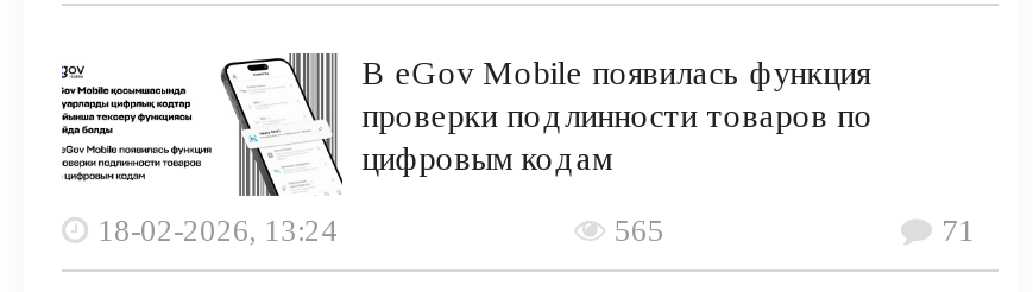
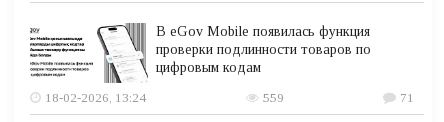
- 565
+ 559
